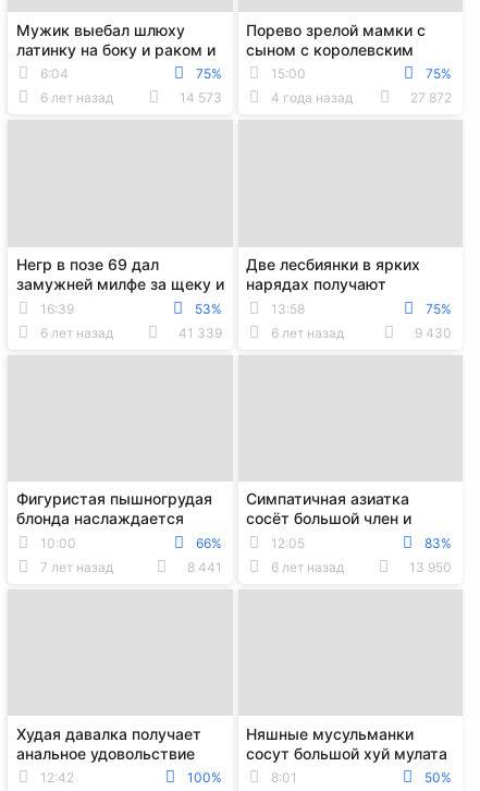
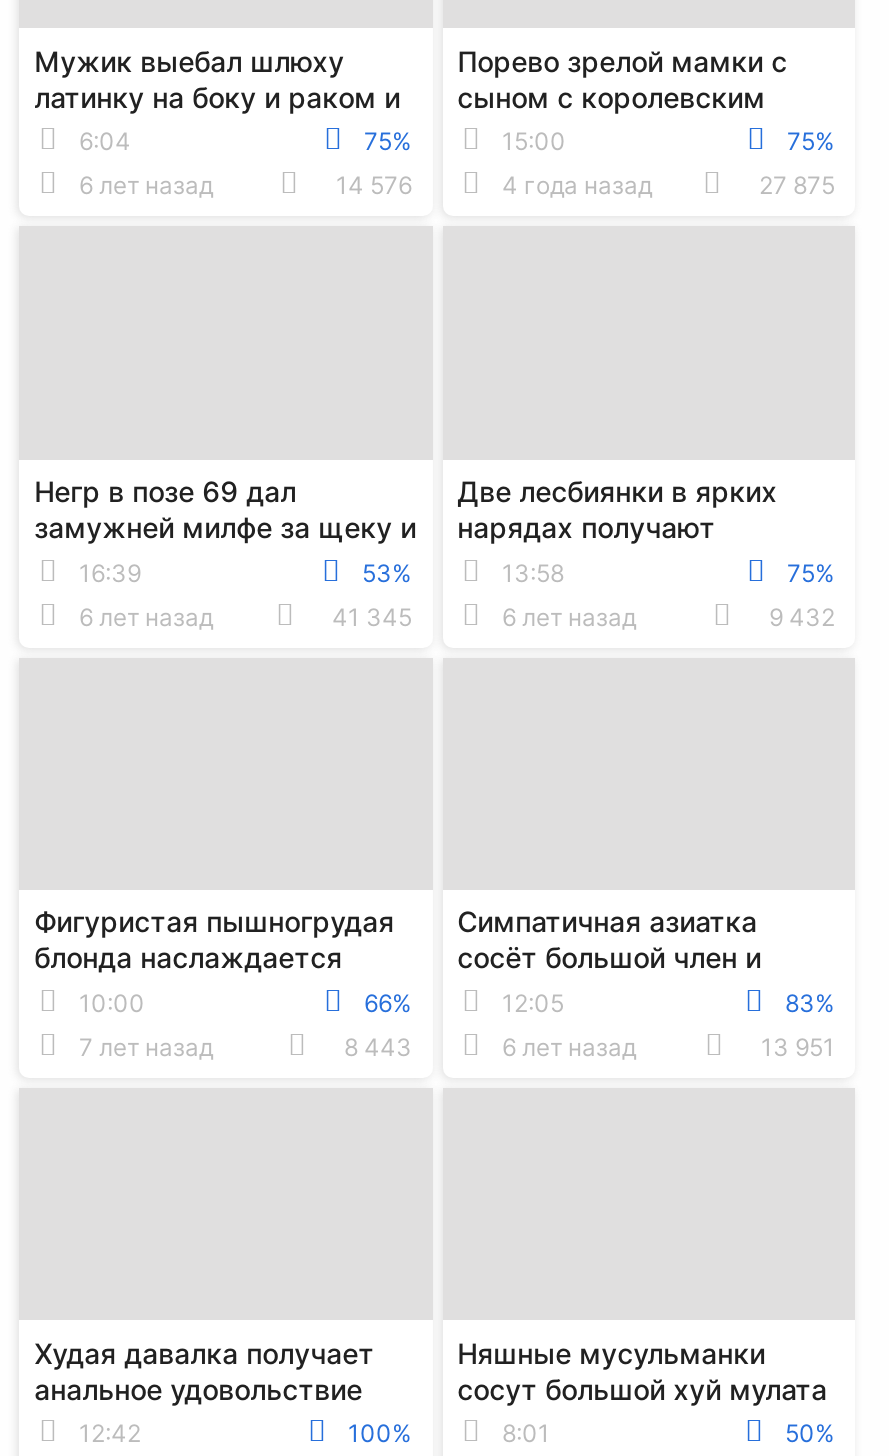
- 14 573
+ 14 576

- 27 872
+ 27 875

- 41 339
+ 41 345

- 9 430
+ 9 432

- 8 441
+ 8 443

- 13 950
+ 13 951
